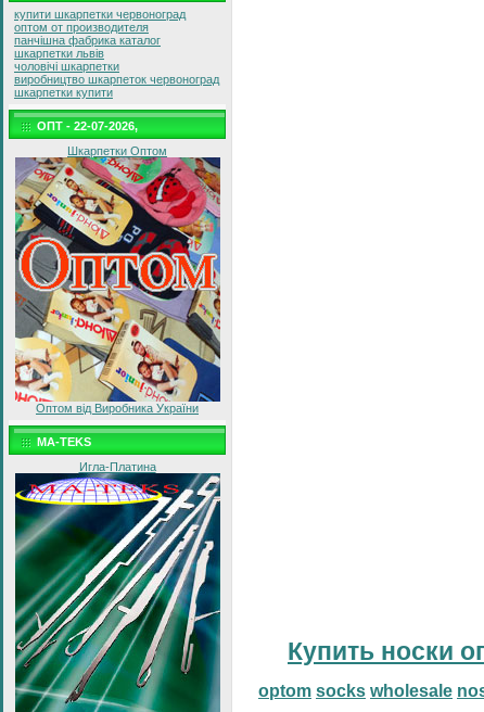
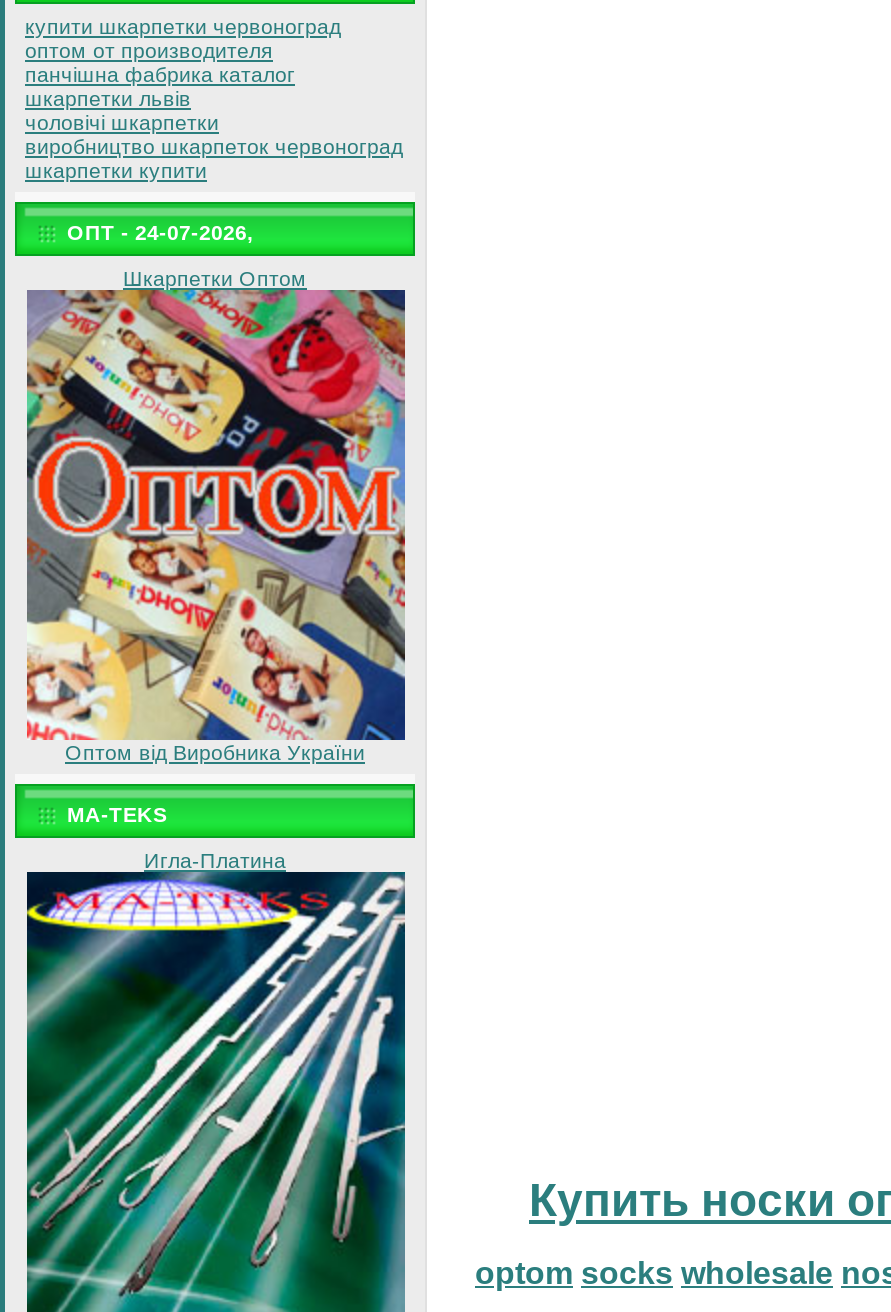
- ОПТ - 22-07-2026,
+ ОПТ - 24-07-2026,
